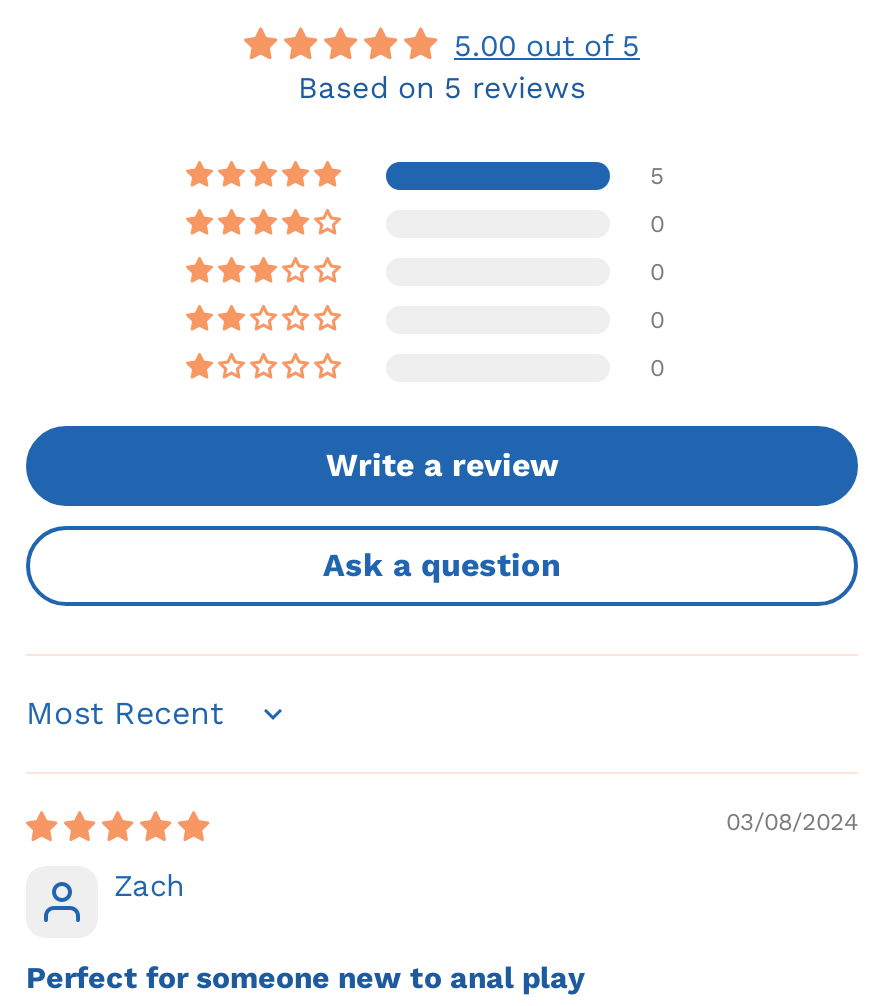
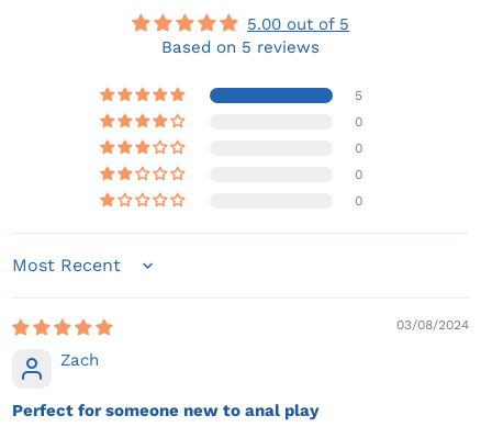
- Write a review
- Ask a question
